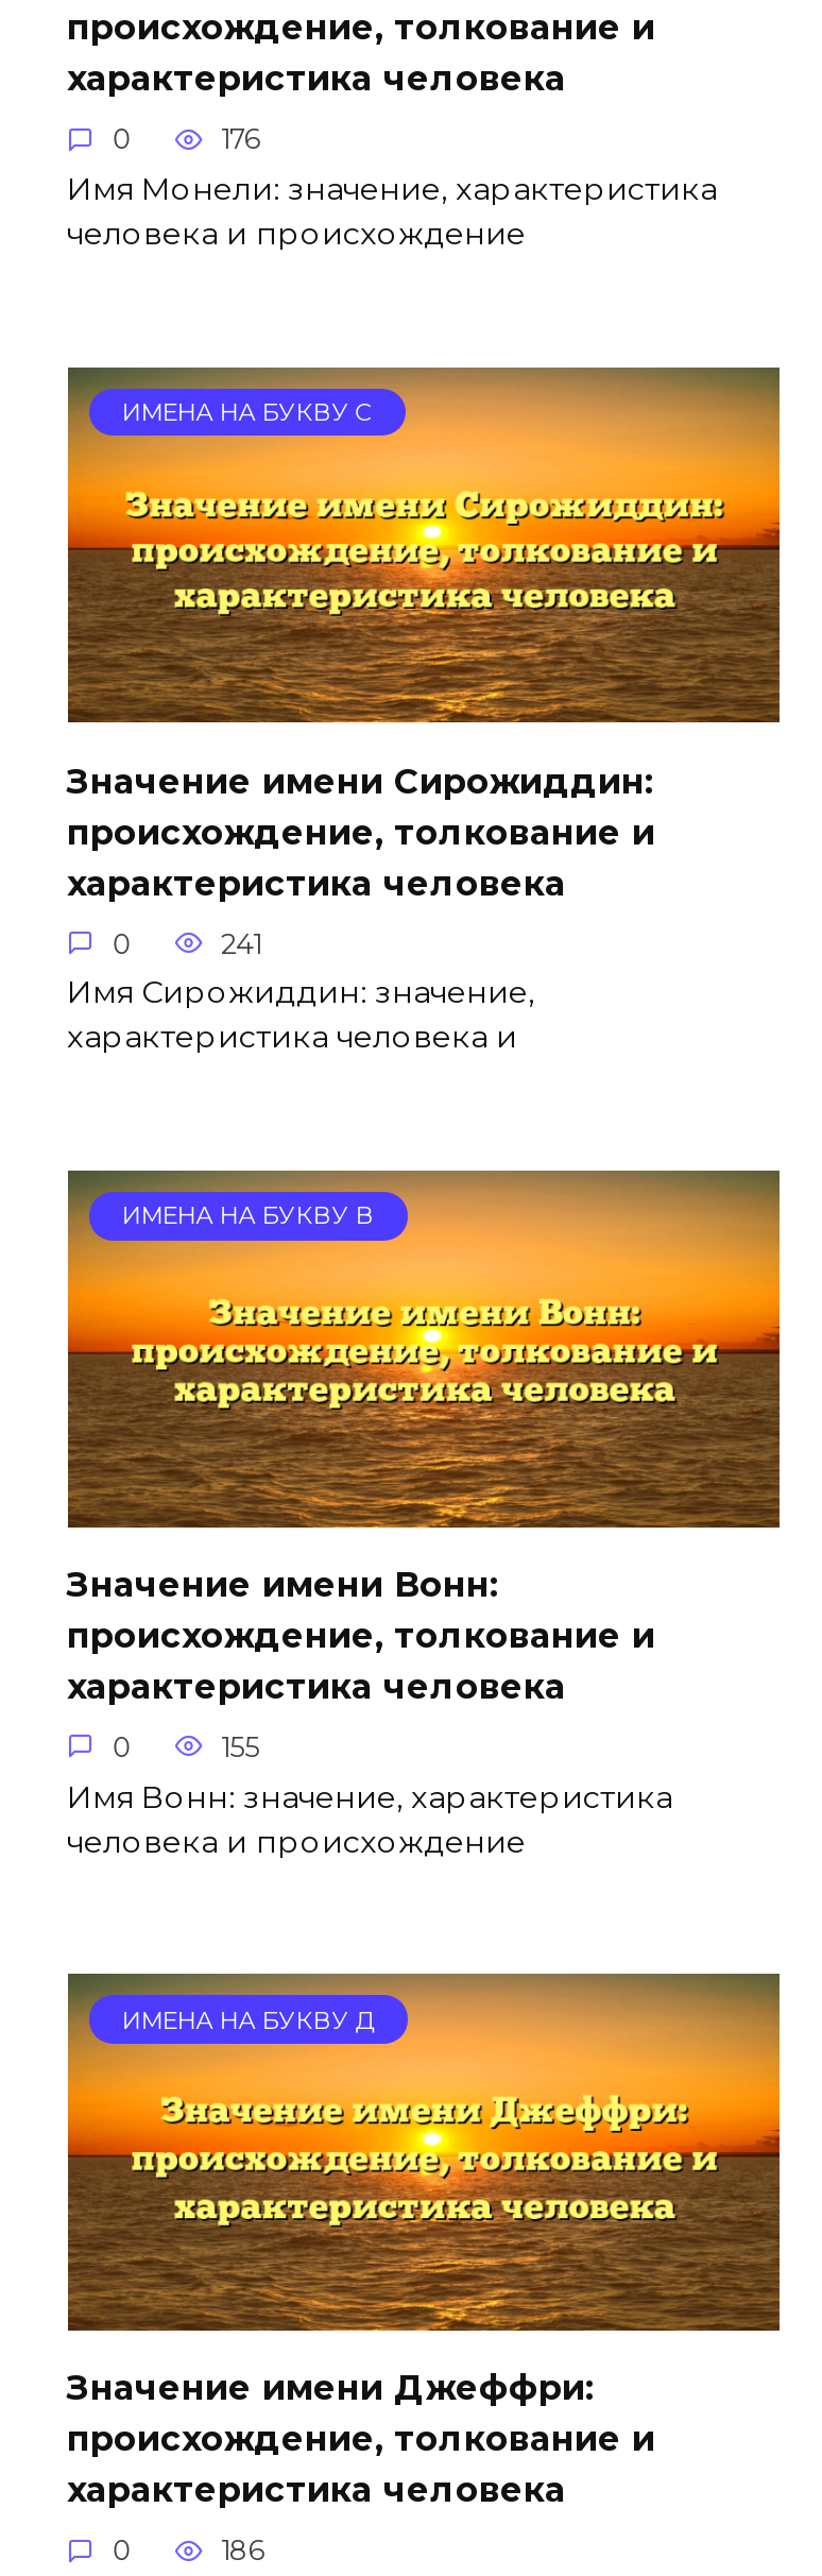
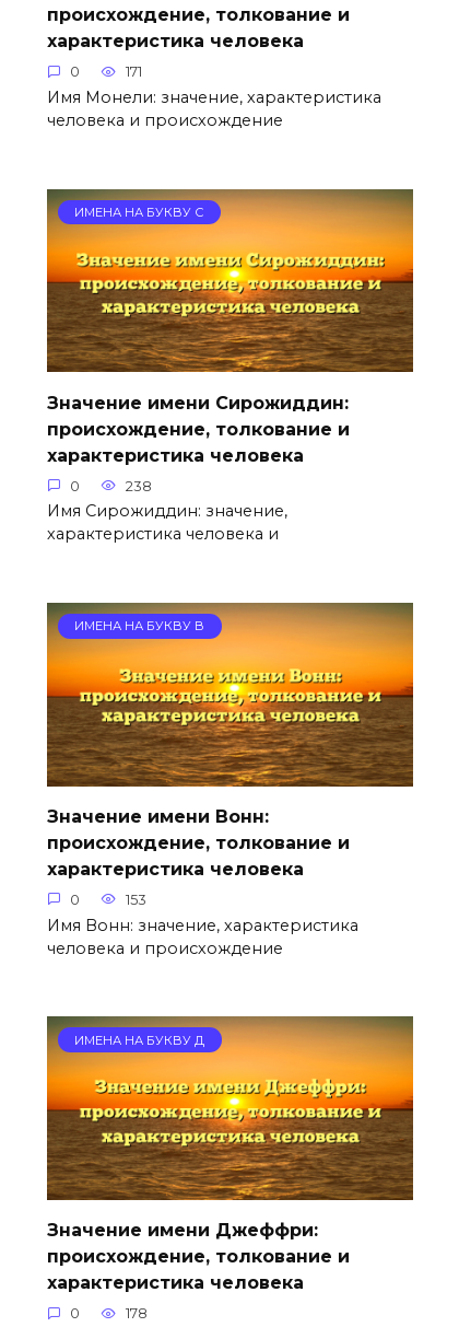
- 176
+ 171

- 241
+ 238

- 155
+ 153

- 186
+ 178
